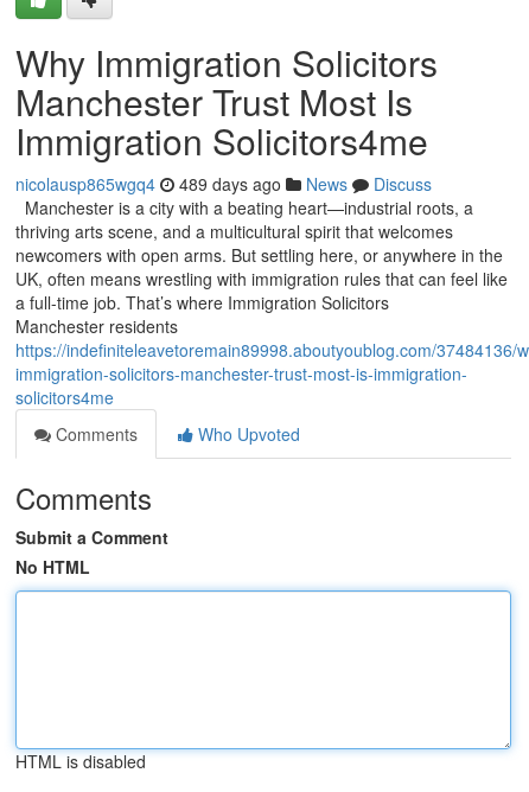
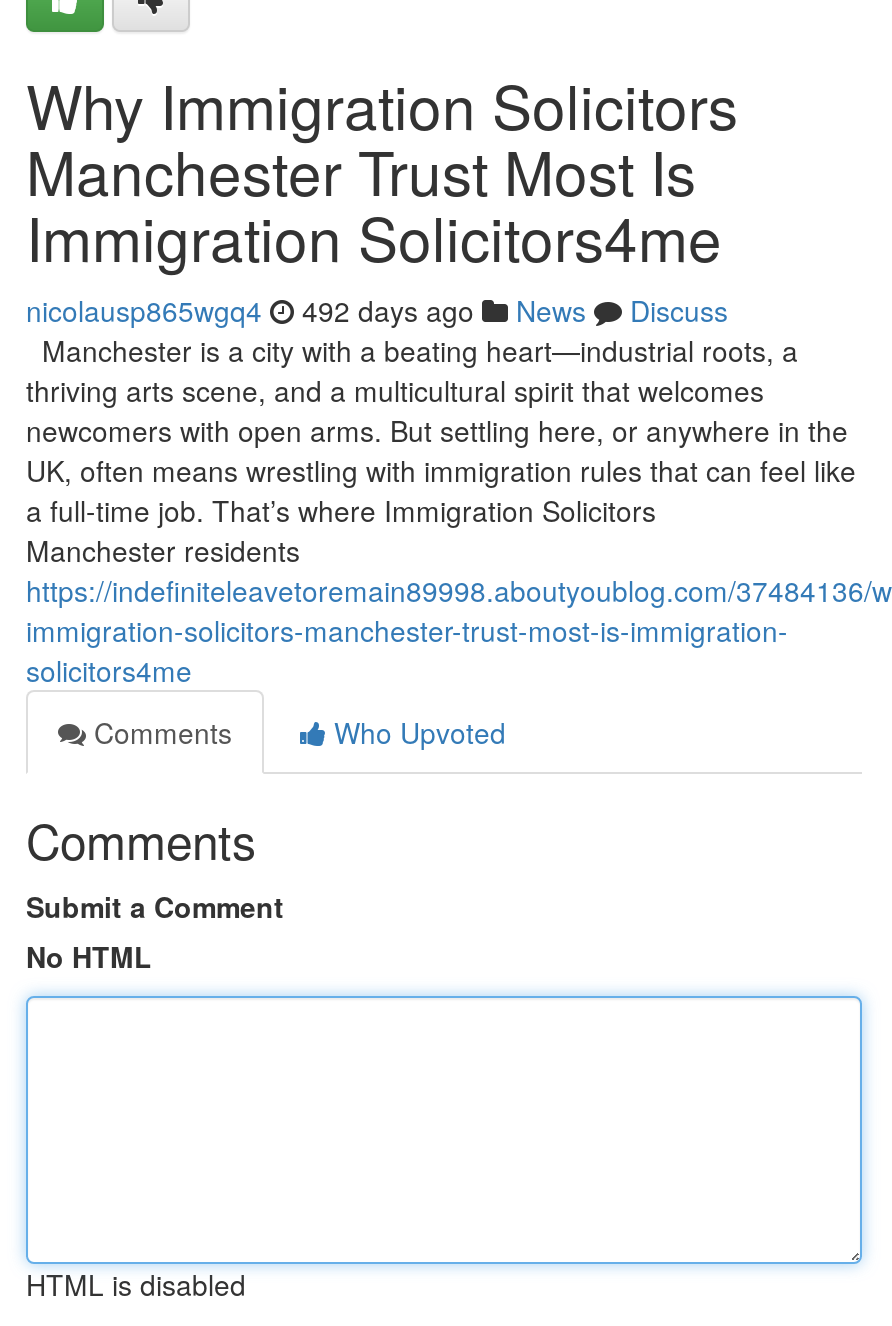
- nicolausp865wgq4 489 days ago News Discuss
+ nicolausp865wgq4 492 days ago News Discuss
